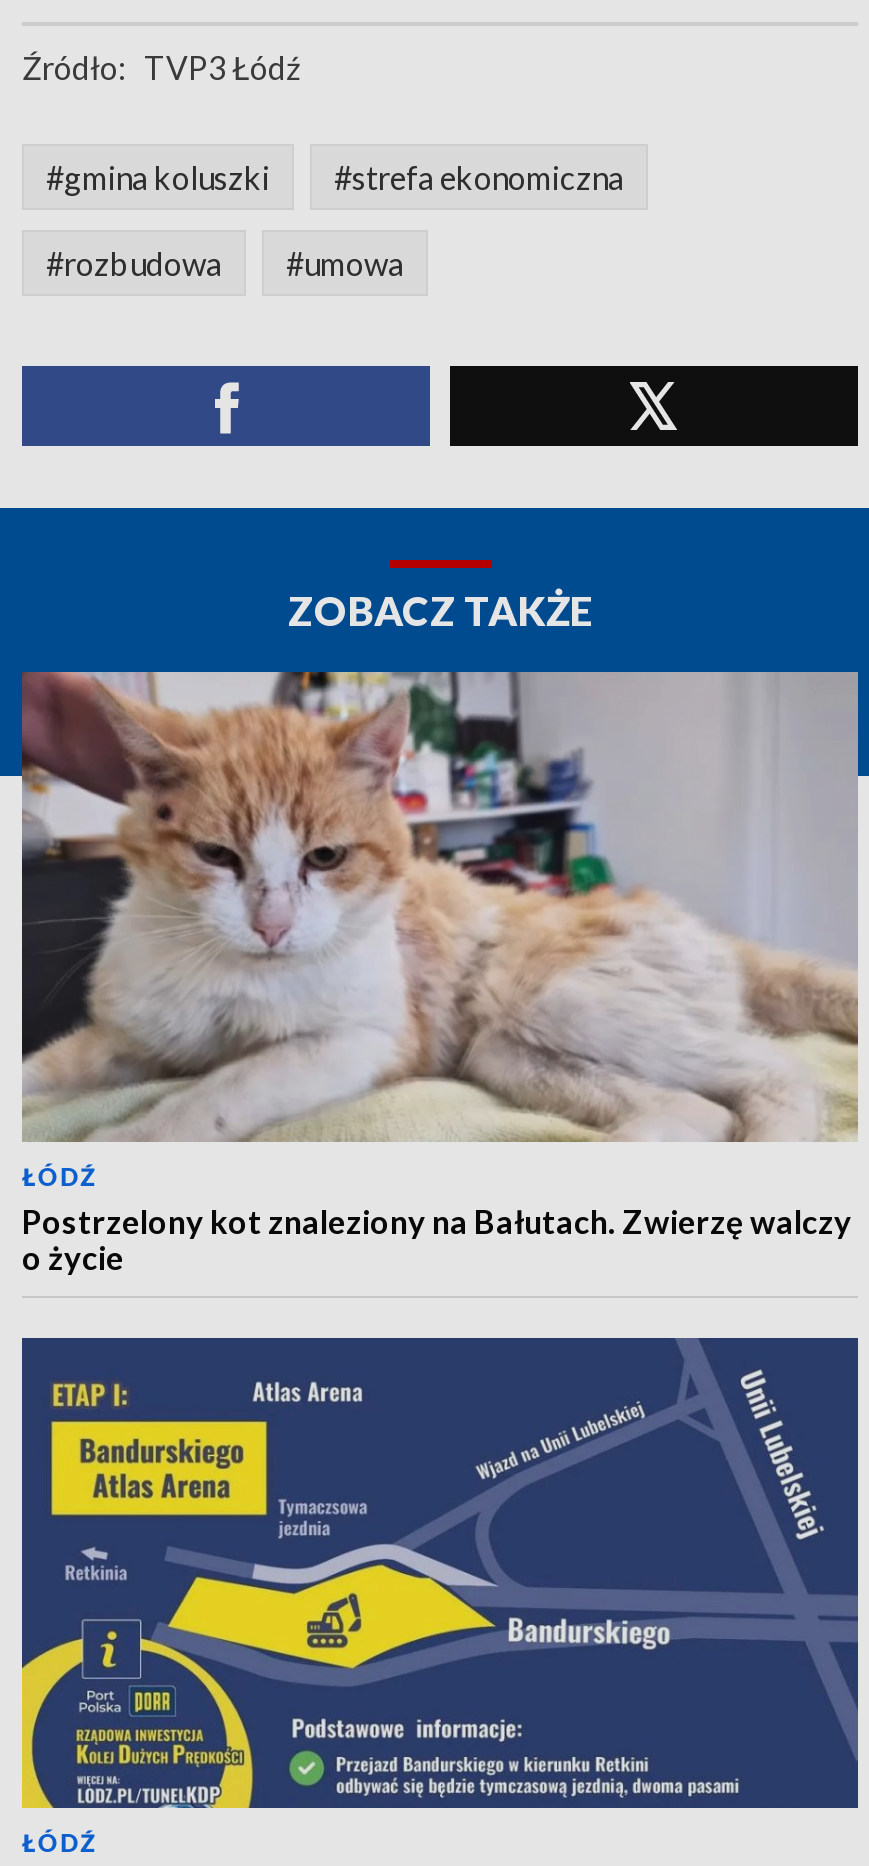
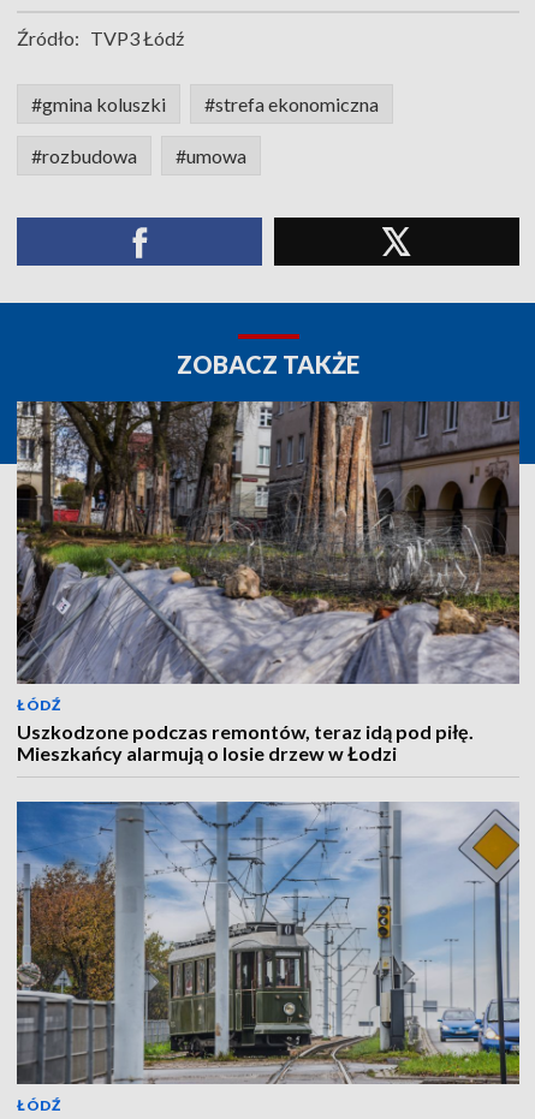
- [image]
- Postrzelony kot znaleziony na Bałutach. Zwierzę walczy
- o życie
+ [image]
+ Uszkodzone podczas remontów, teraz idą pod piłę.
+ Mieszkańcy alarmują o losie drzew w Łodzi

- [image]
+ [image]
